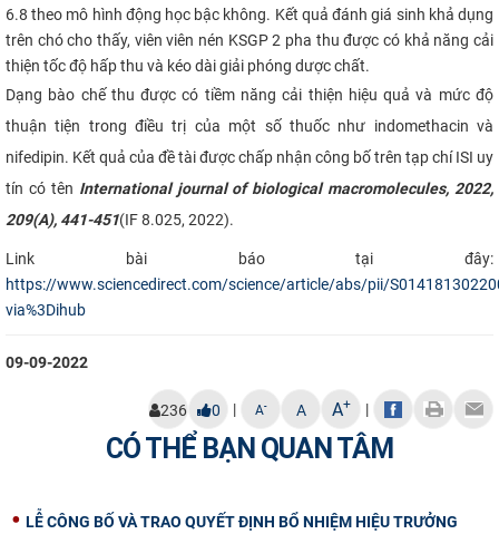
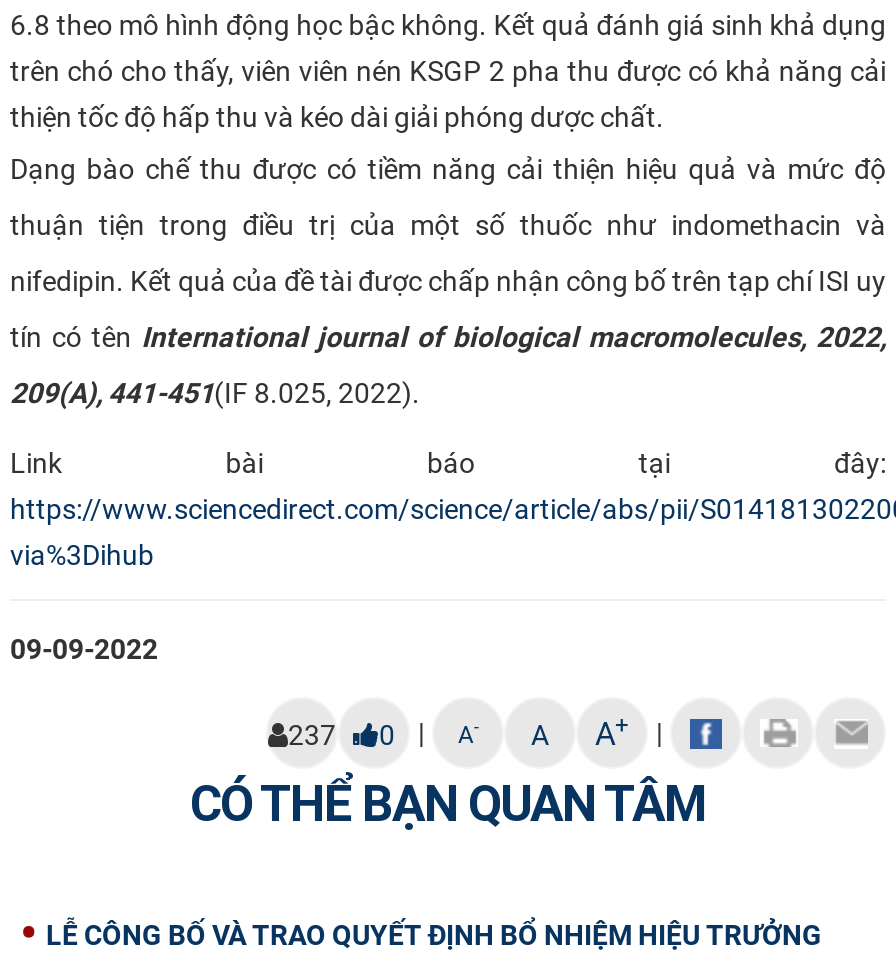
- 236
+ 237
